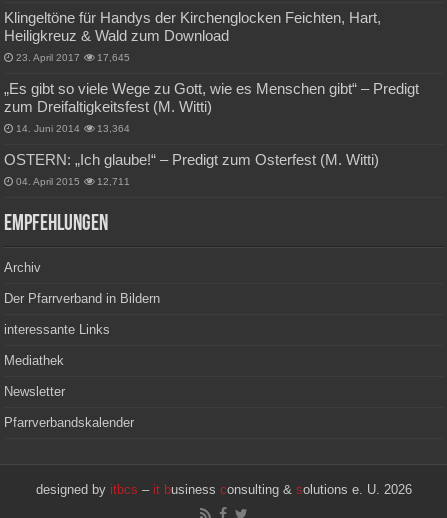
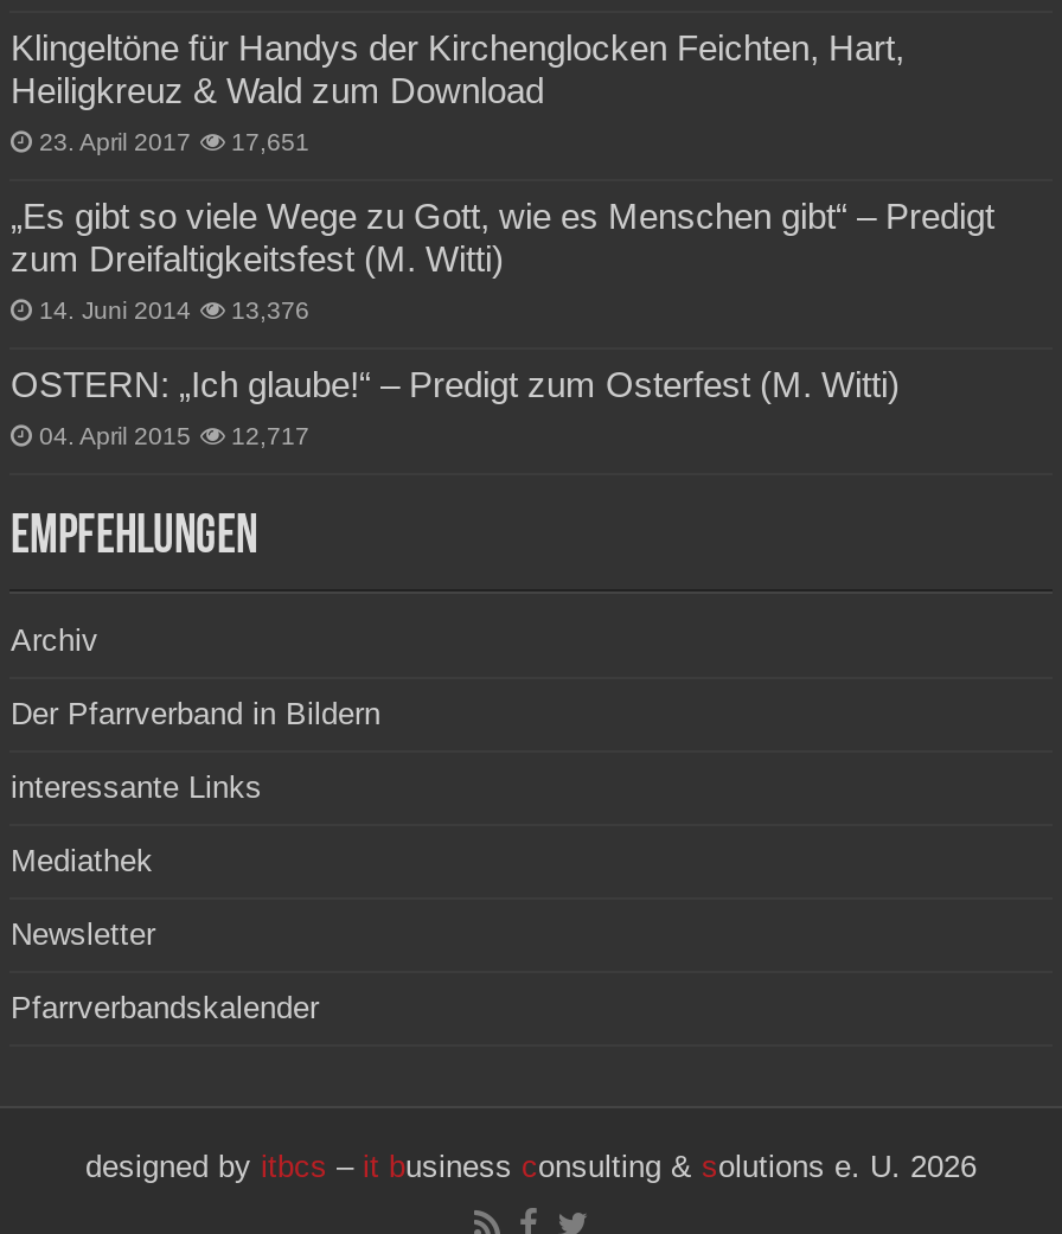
- 23. April 2017 17,645
+ 23. April 2017 17,651

- 14. Juni 2014 13,364
+ 14. Juni 2014 13,376

- 04. April 2015 12,711
+ 04. April 2015 12,717
